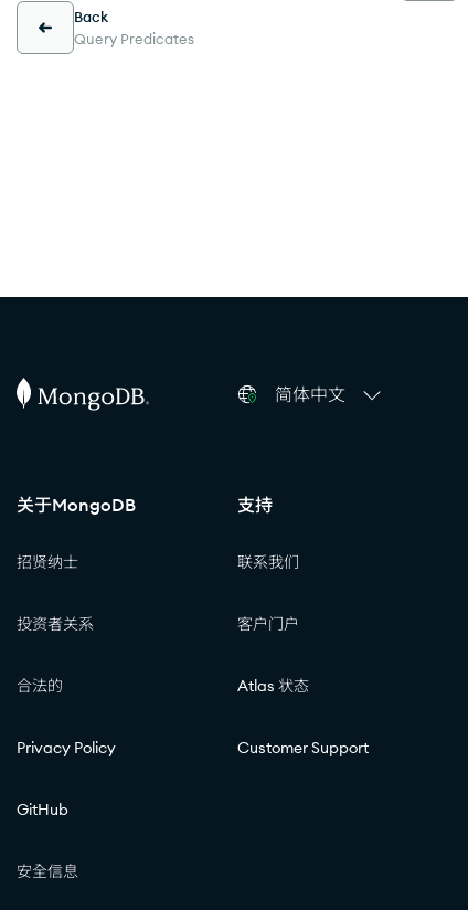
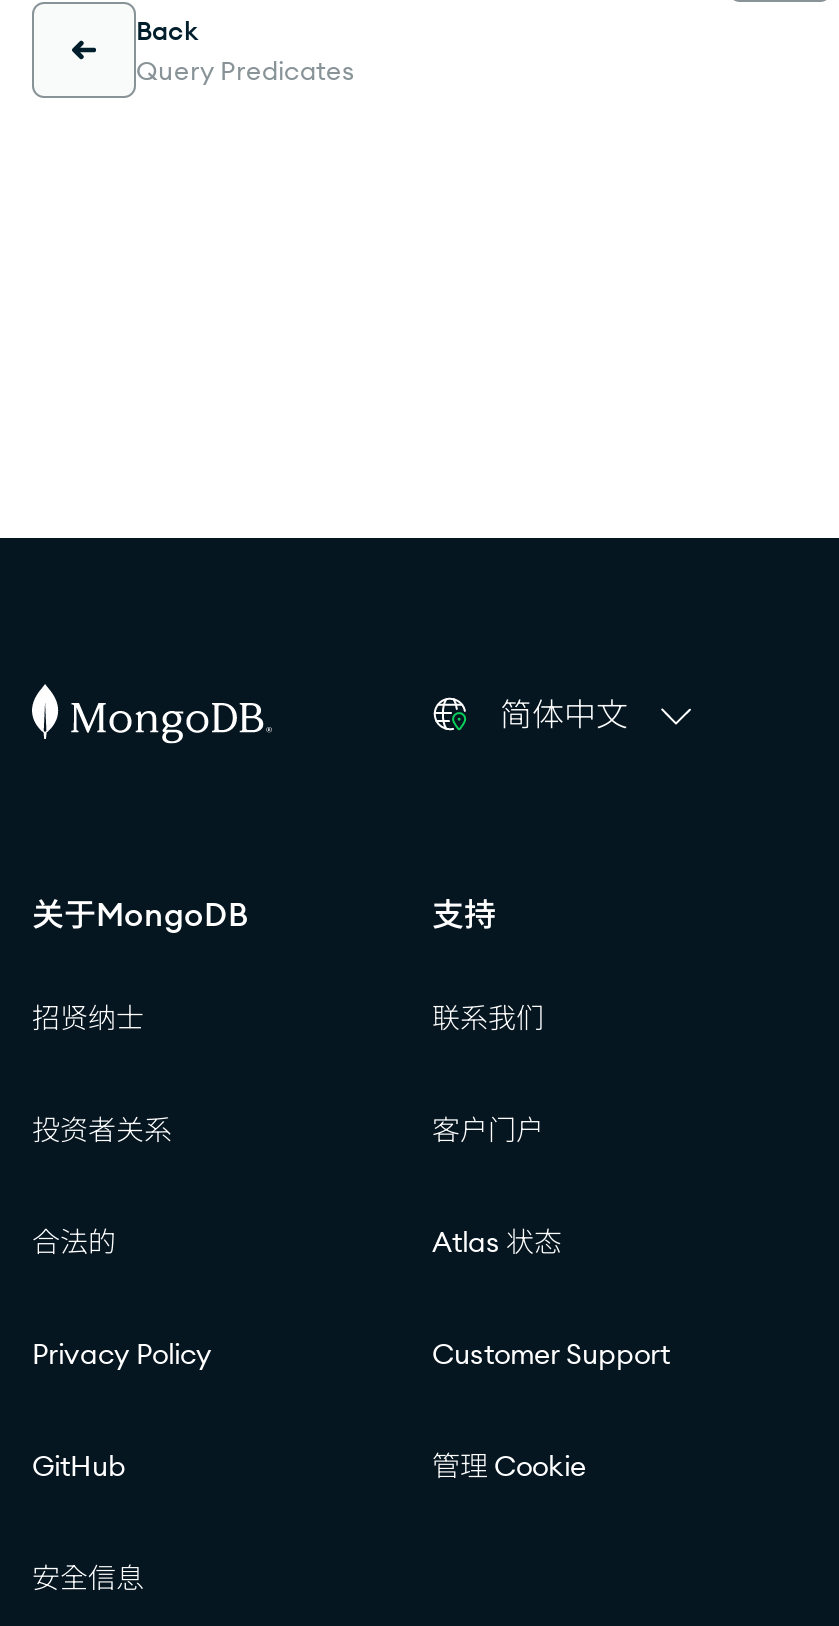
+ 管理 Cookie
